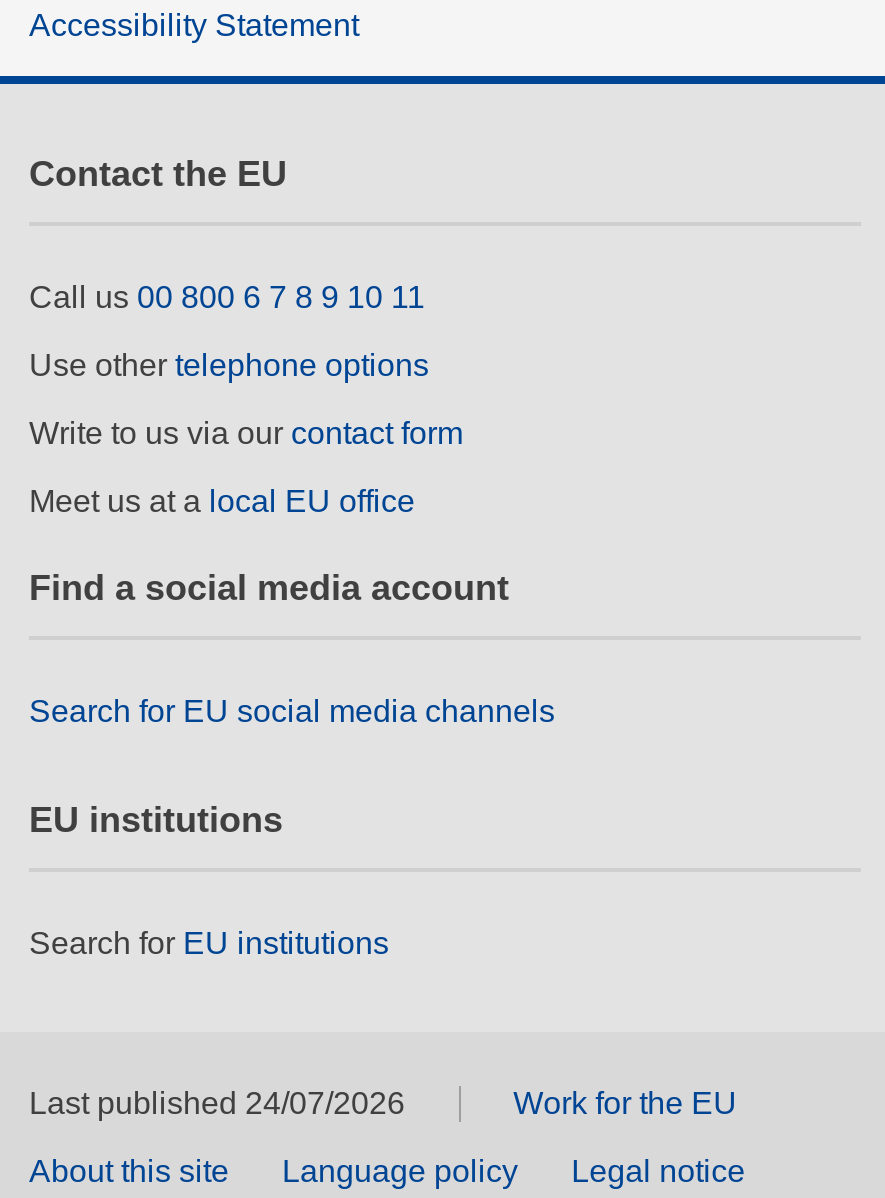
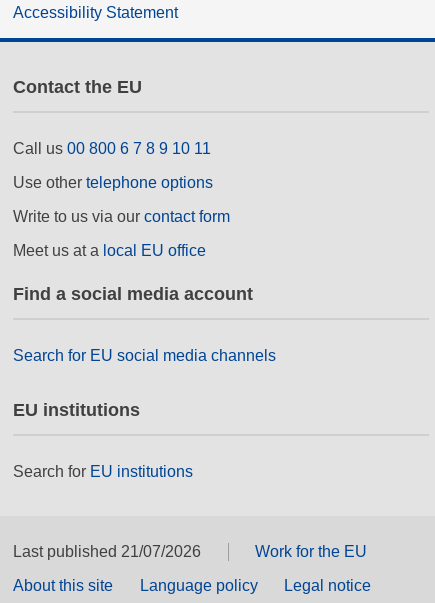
- Last published 24/07/2026
+ Last published 21/07/2026
